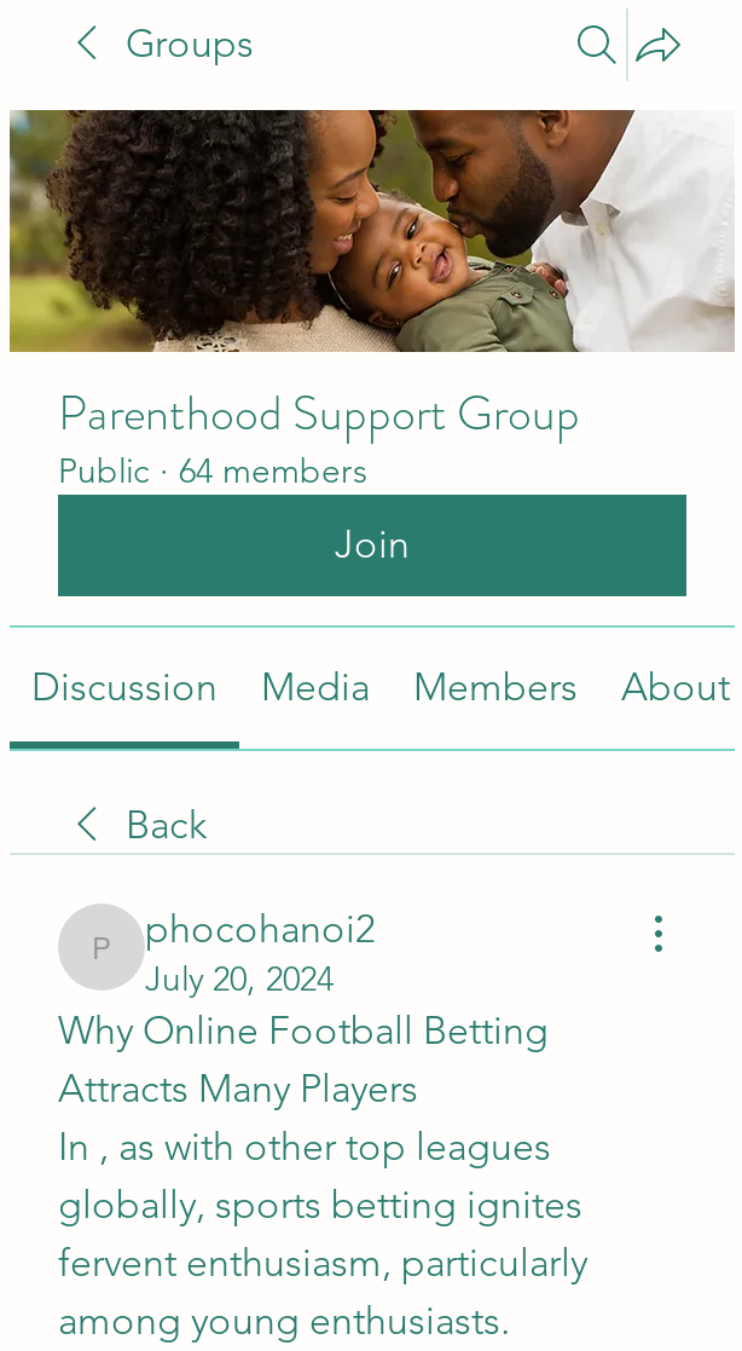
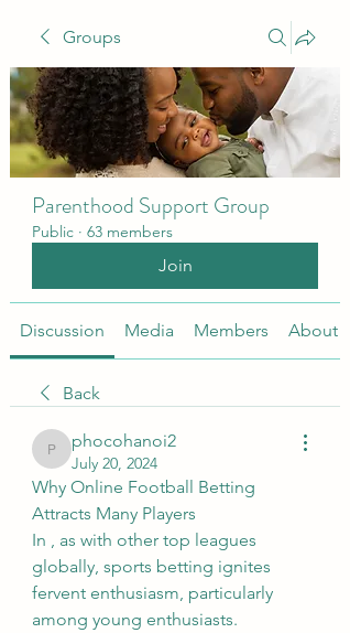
- Public · 64 members
+ Public · 63 members
